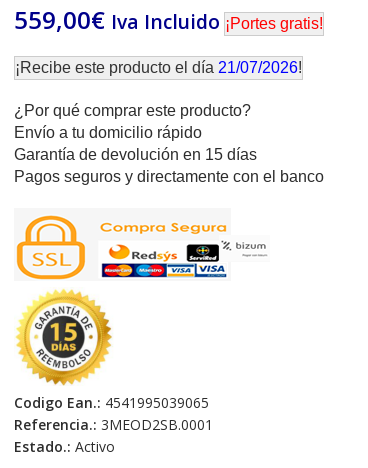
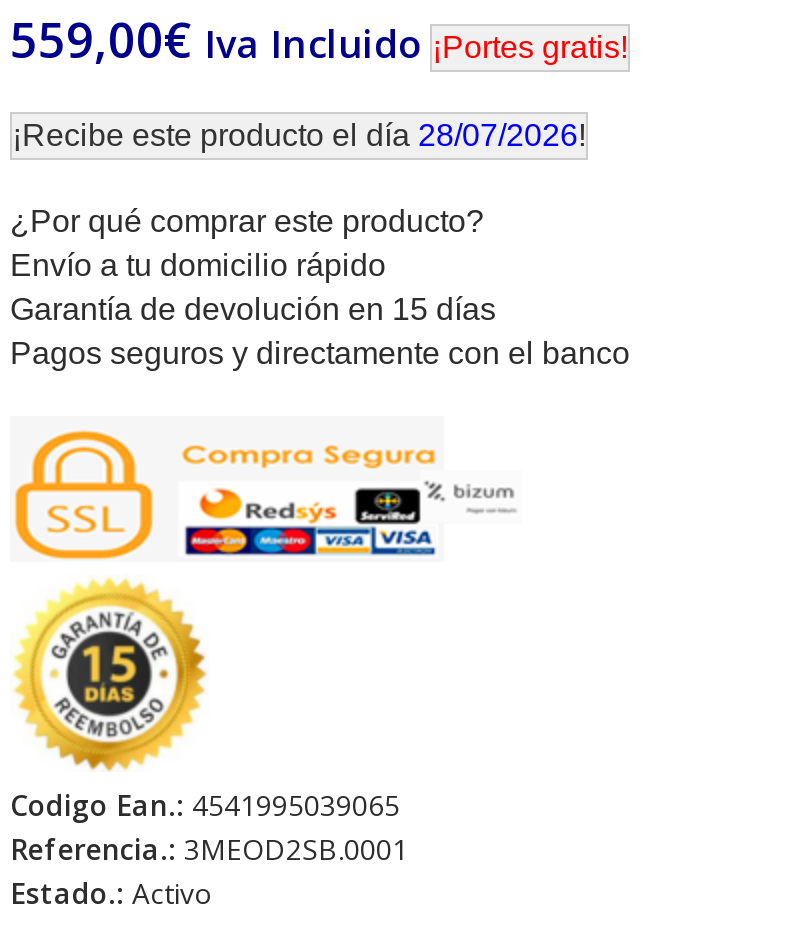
- ¡Recibe este producto el día 21/07/2026!
+ ¡Recibe este producto el día 28/07/2026!
